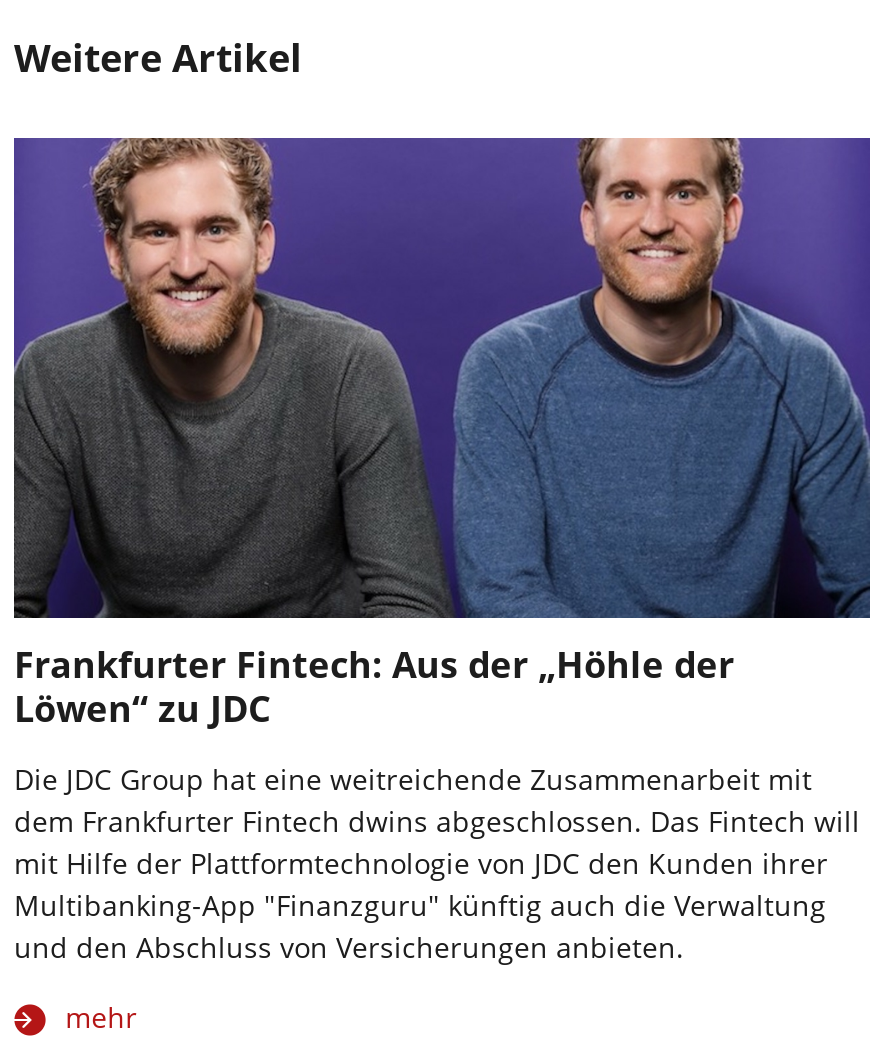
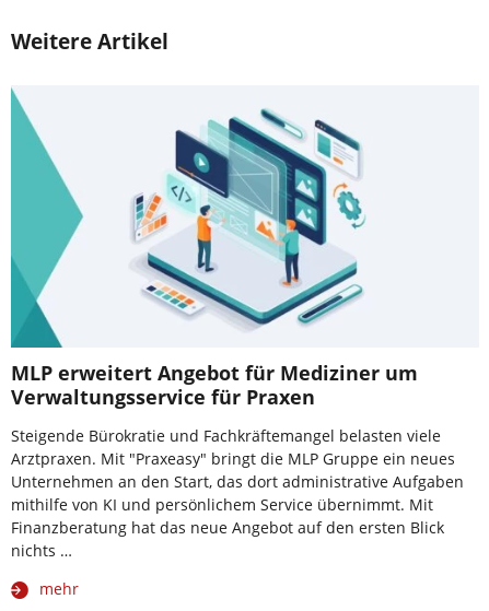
- [image]
- Frankfurter Fintech: Aus der „Höhle der
- Löwen“ zu JDC
+ [image]
+ MLP erweitert Angebot für Mediziner um
+ Verwaltungsservice für Praxen

- Die JDC Group hat eine weitreichende Zusammenarbeit mit
- dem Frankfurter Fintech dwins abgeschlossen. Das Fintech will
- mit Hilfe der Plattformtechnologie von JDC den Kunden ihrer
- Multibanking-App "Finanzguru" künftig auch die Verwaltung
- und den Abschluss von Versicherungen anbieten.
+ Steigende Bürokratie und Fachkräftemangel belasten viele
+ Arztpraxen. Mit "Praxeasy" bringt die MLP Gruppe ein neues
+ Unternehmen an den Start, das dort administrative Aufgaben
+ mithilfe von KI und persönlichem Service übernimmt. Mit
+ Finanzberatung hat das neue Angebot auf den ersten Blick
+ nichts …
